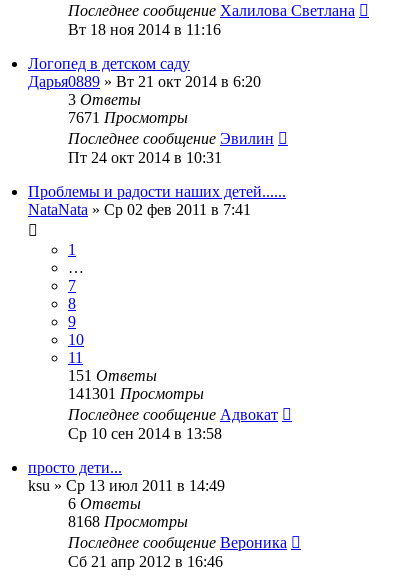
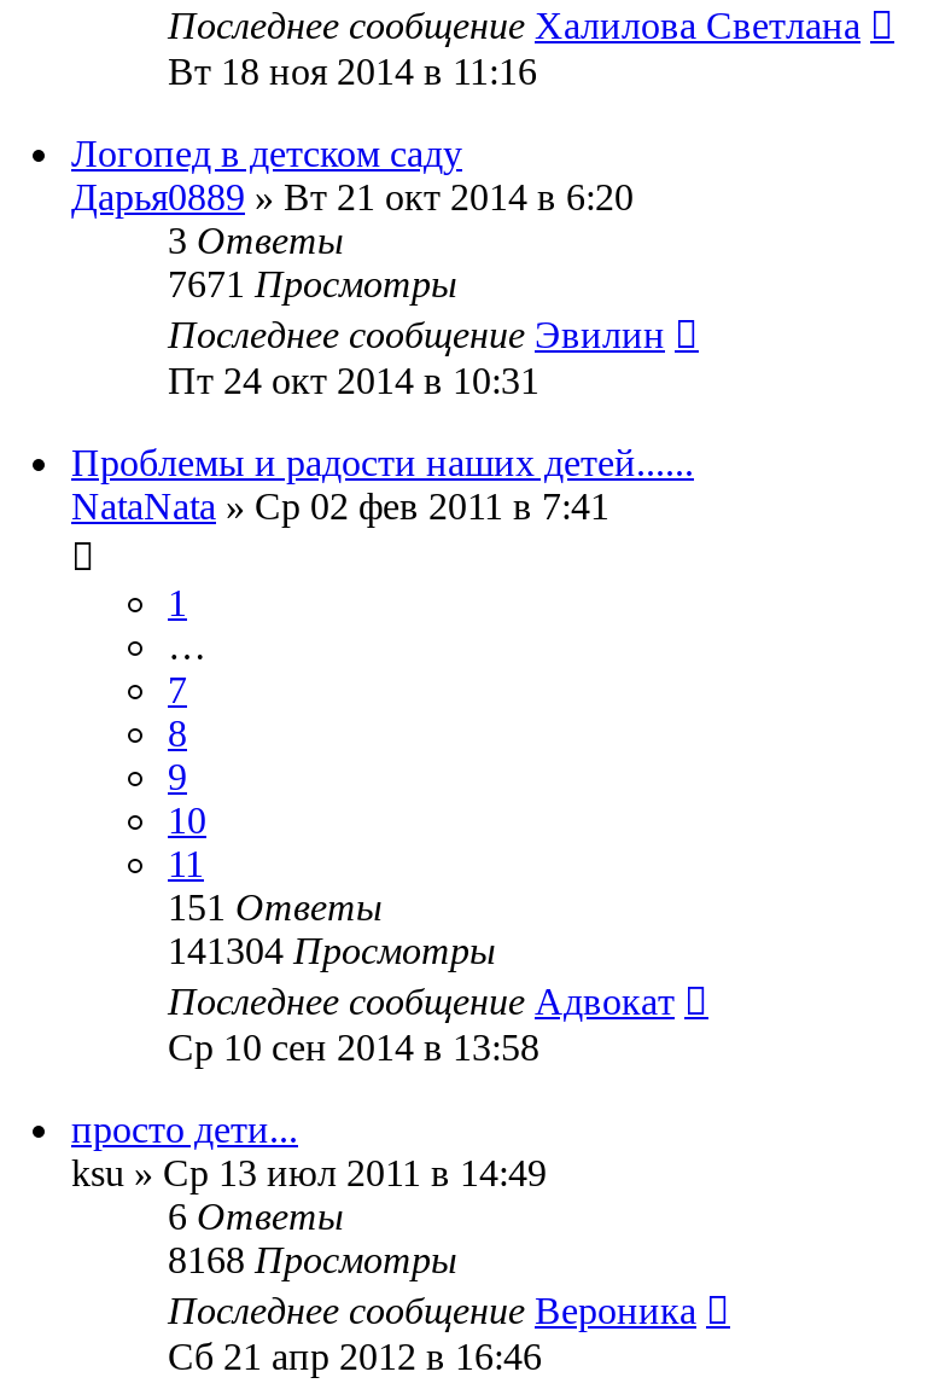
- 141301 Просмотры
+ 141304 Просмотры
